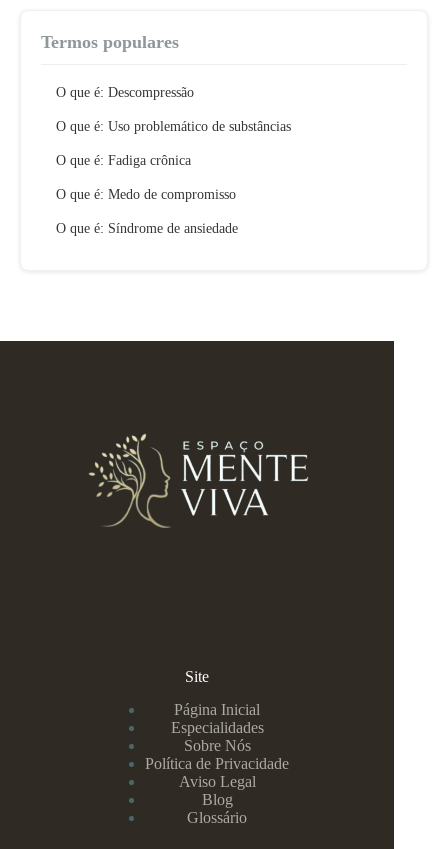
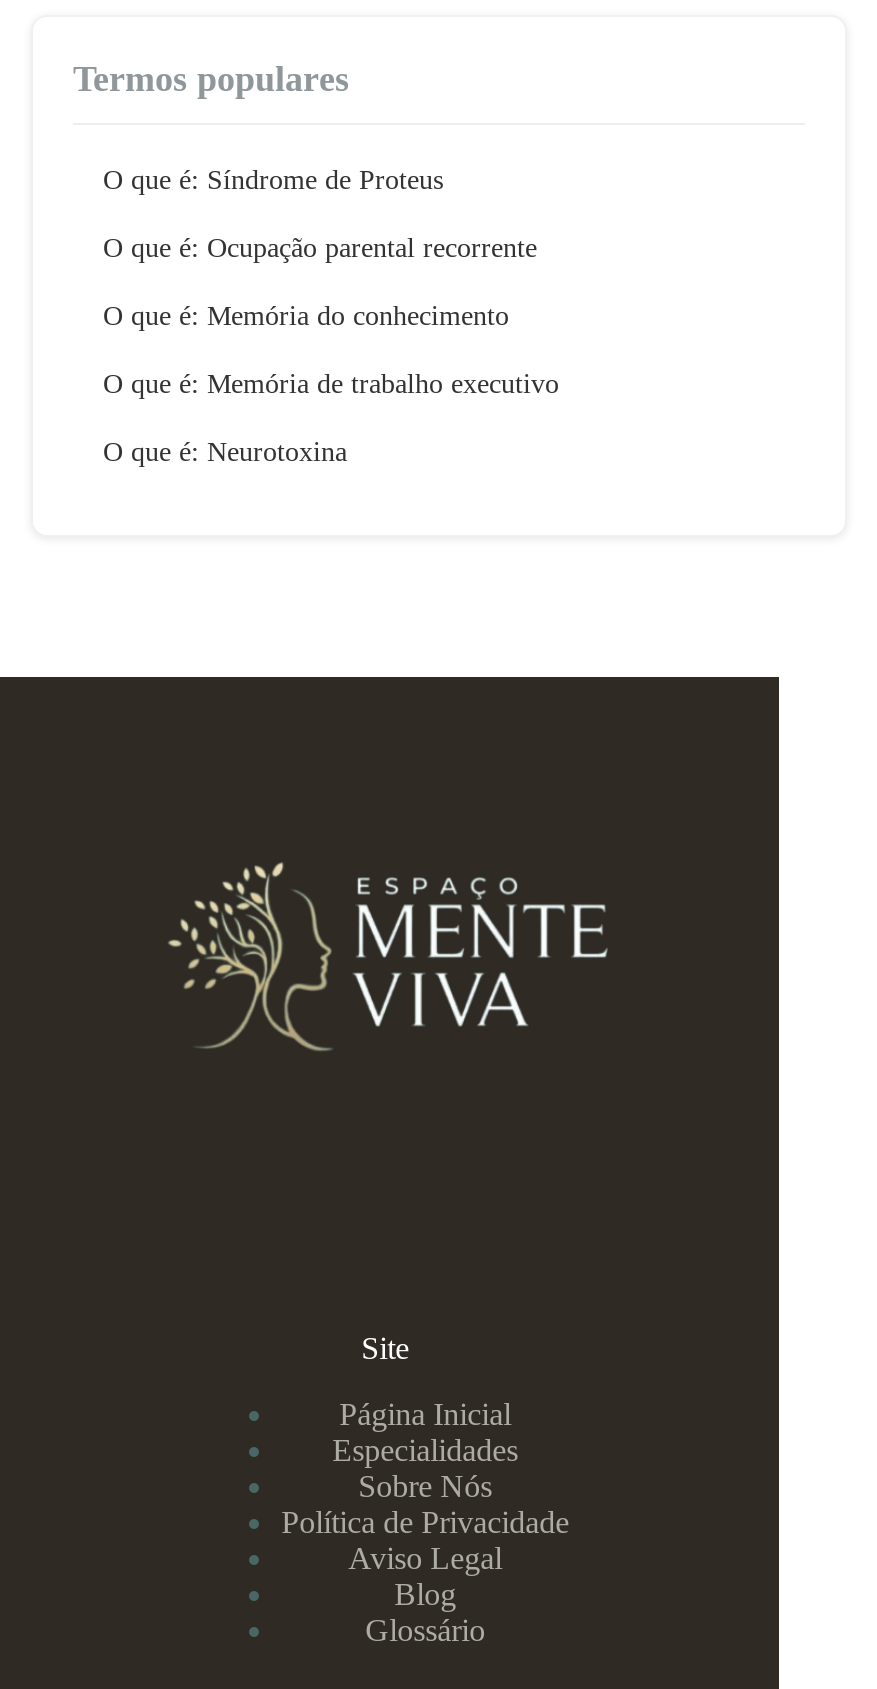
- O que é: Descompressão
+ O que é: Síndrome de Proteus

- O que é: Uso problemático de substâncias
+ O que é: Ocupação parental recorrente

- O que é: Fadiga crônica
+ O que é: Memória do conhecimento

- O que é: Medo de compromisso
+ O que é: Memória de trabalho executivo

- O que é: Síndrome de ansiedade
+ O que é: Neurotoxina
